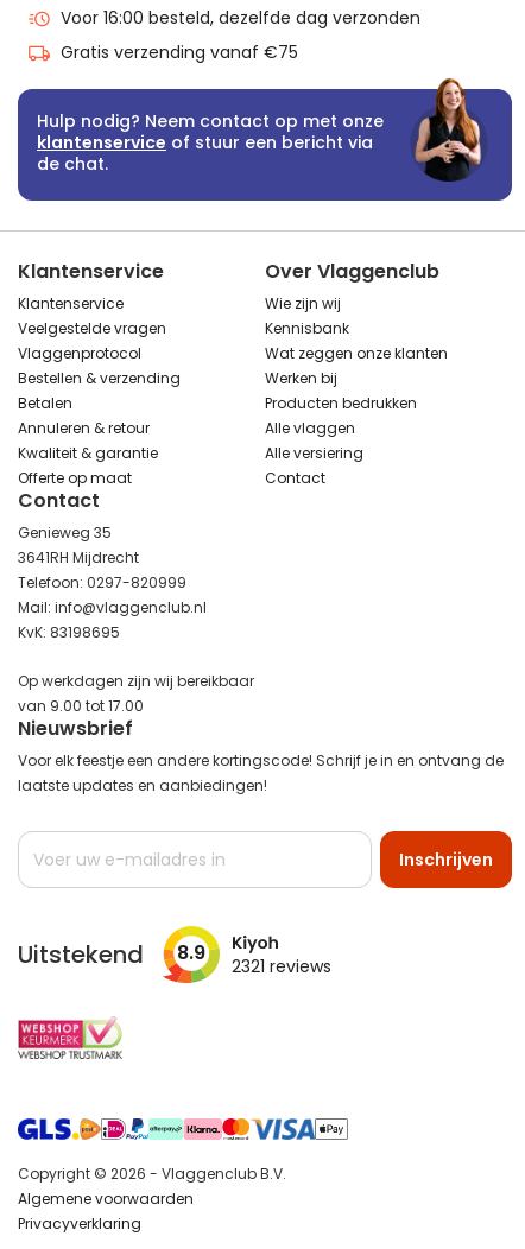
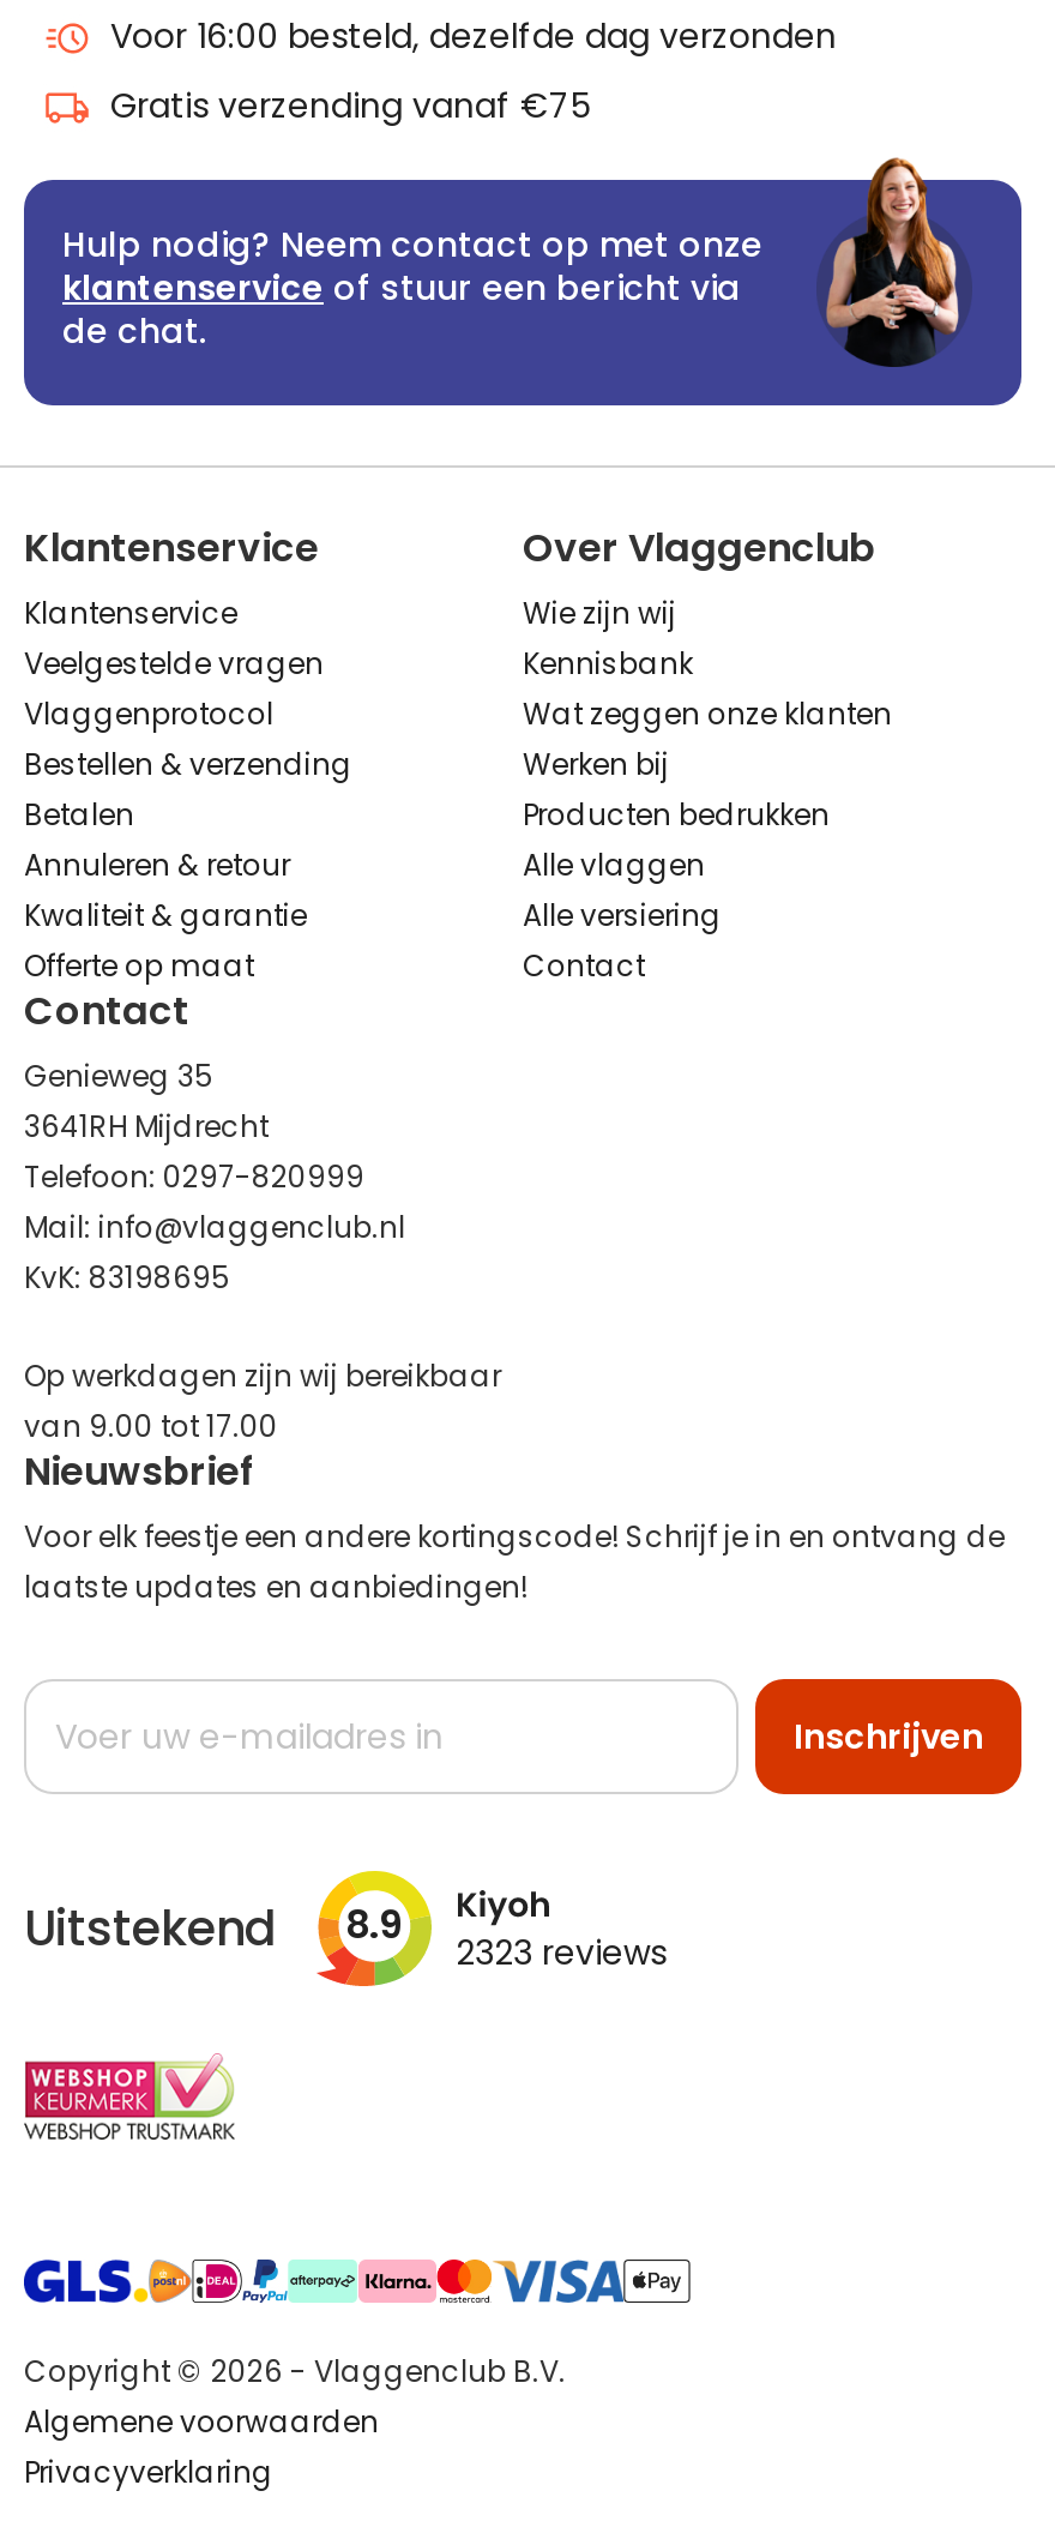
- Uitstekend 8.9 2321 reviews
+ Uitstekend 8.9 2323 reviews
